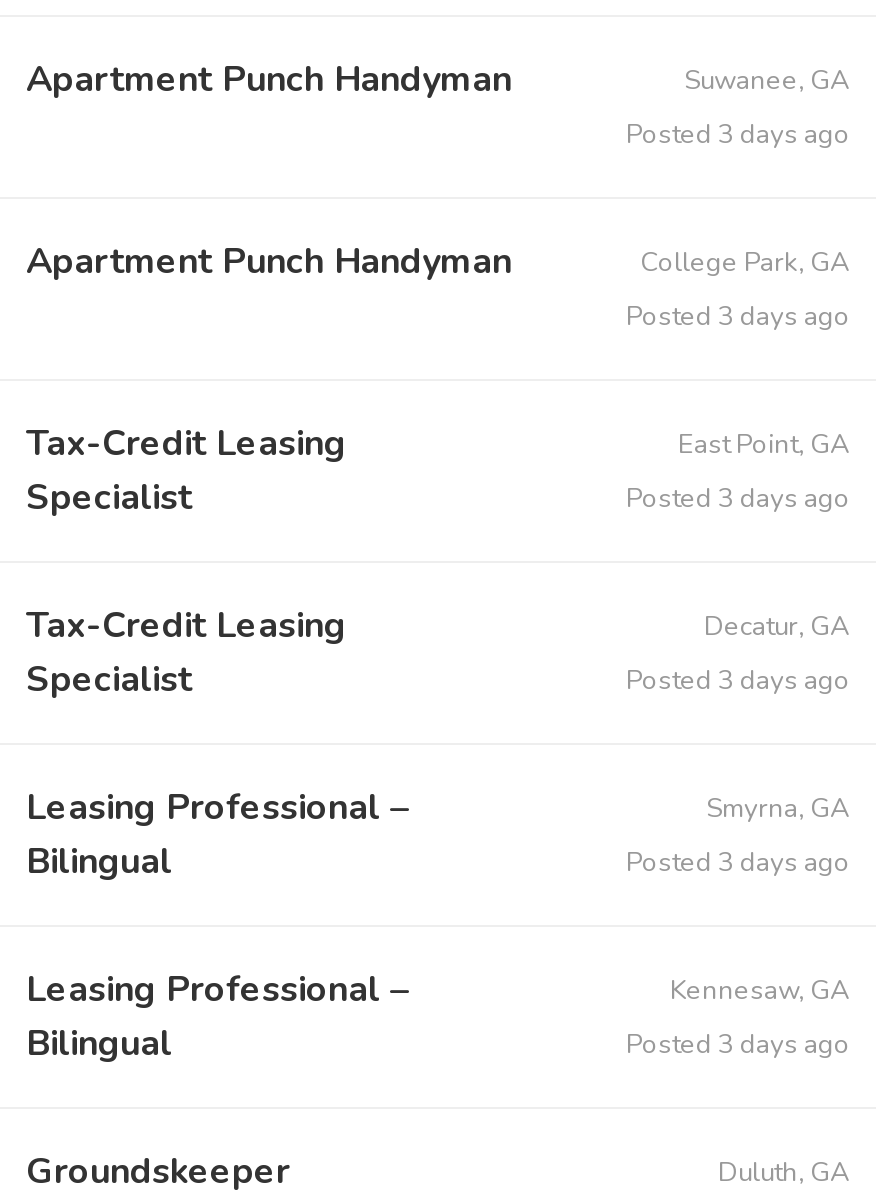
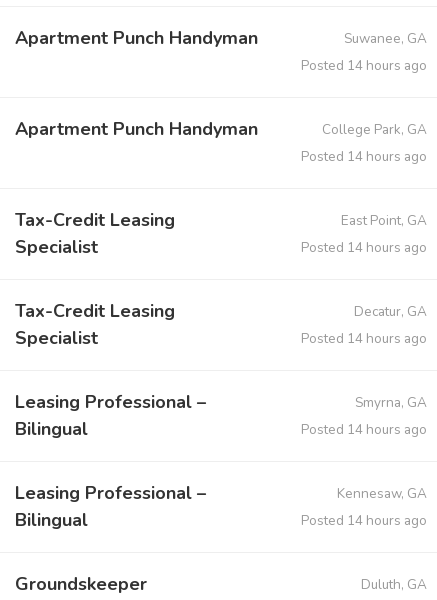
- Posted 3 days ago
+ Posted 14 hours ago

- Posted 3 days ago
+ Posted 14 hours ago

- Posted 3 days ago
+ Posted 14 hours ago

- Posted 3 days ago
+ Posted 14 hours ago

- Posted 3 days ago
+ Posted 14 hours ago

- Posted 3 days ago
+ Posted 14 hours ago
